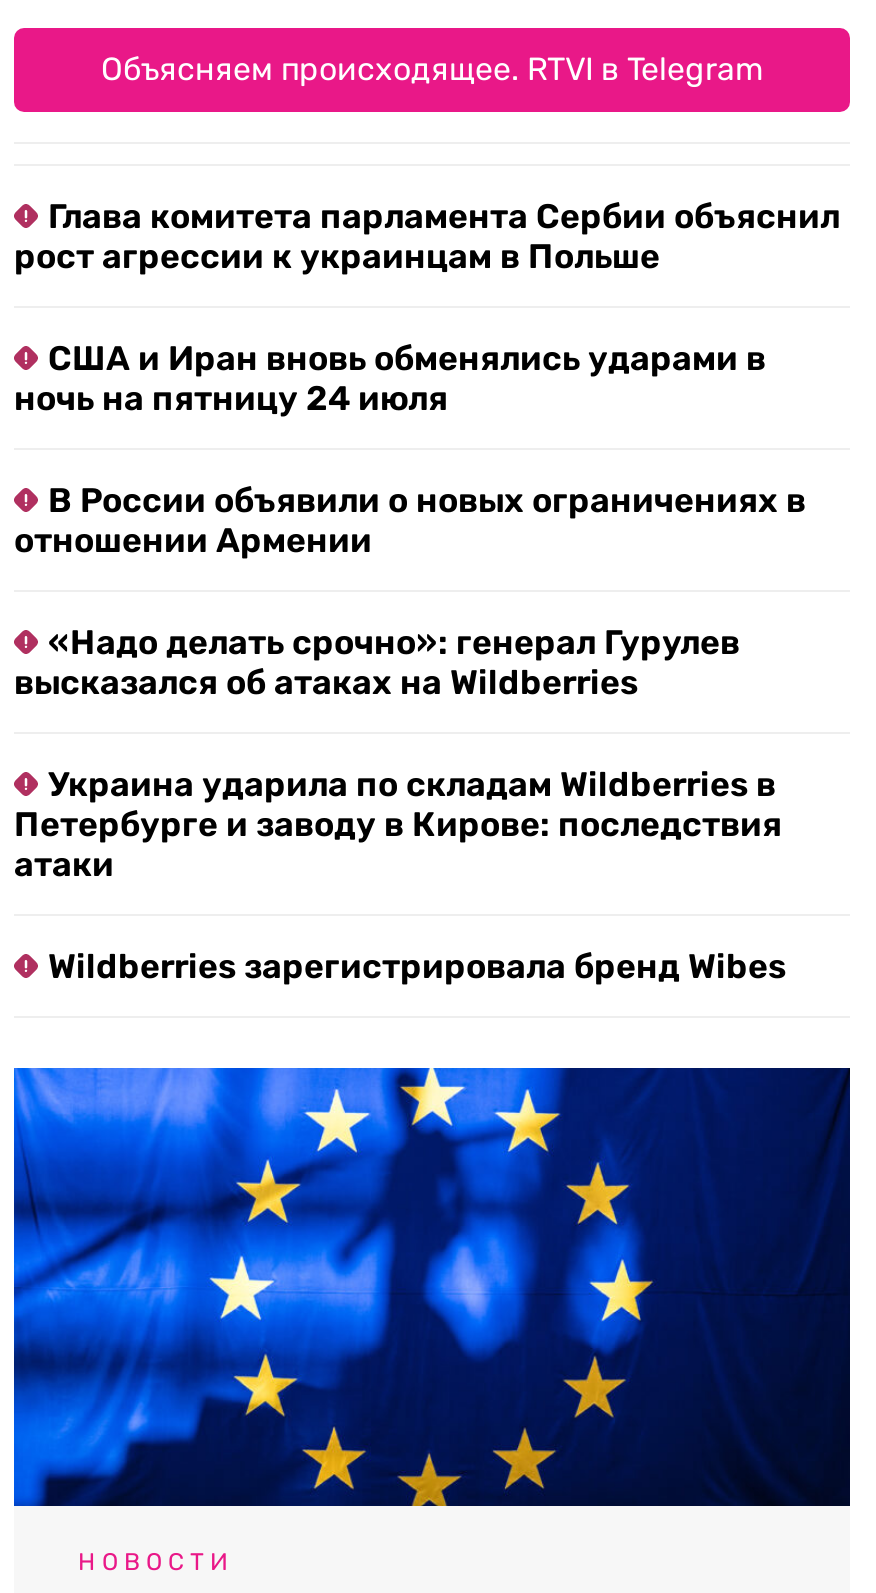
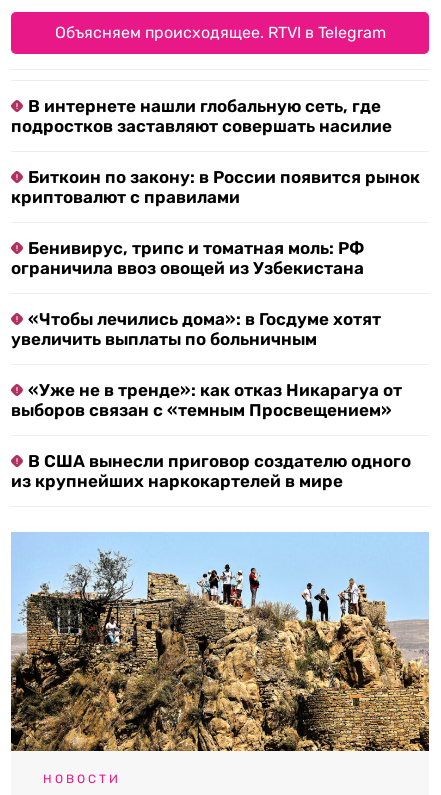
- Глава комитета парламента Сербии объяснил
- рост агрессии к украинцам в Польше
+ В интернете нашли глобальную сеть, где
+ подростков заставляют совершать насилие

- США и Иран вновь обменялись ударами в
- ночь на пятницу 24 июля
+ Биткоин по закону: в России появится рынок
+ криптовалют с правилами

- В России объявили о новых ограничениях в
- отношении Армении
+ Бенивирус, трипс и томатная моль: РФ
+ ограничила ввоз овощей из Узбекистана

- «Надо делать срочно»: генерал Гурулев
- высказался об атаках на Wildberries
+ «Чтобы лечились дома»: в Госдуме хотят
+ увеличить выплаты по больничным

- Украина ударила по складам Wildberries в
- Петербурге и заводу в Кирове: последствия
- атаки
+ «Уже не в тренде»: как отказ Никарагуа от
+ выборов связан с «темным Просвещением»

- Wildberries зарегистрировала бренд Wibes
+ В США вынесли приговор создателю одного
+ из крупнейших наркокартелей в мире

- [image]
+ [image]
